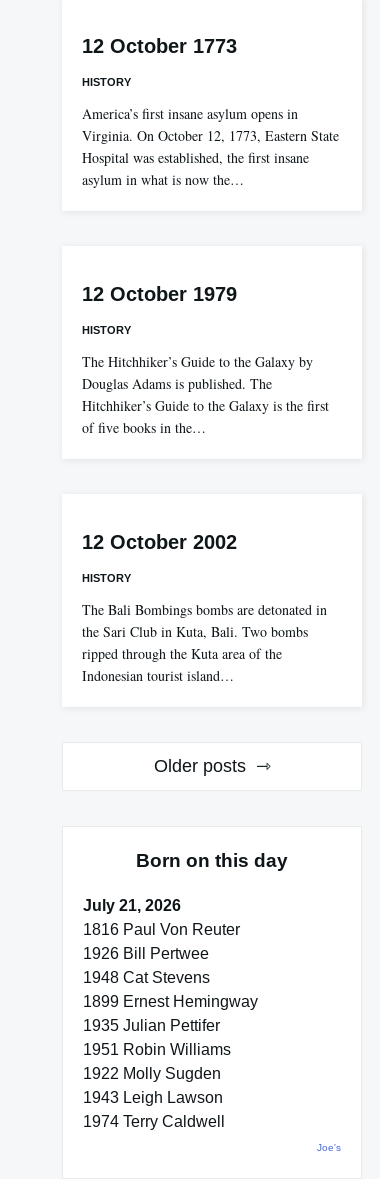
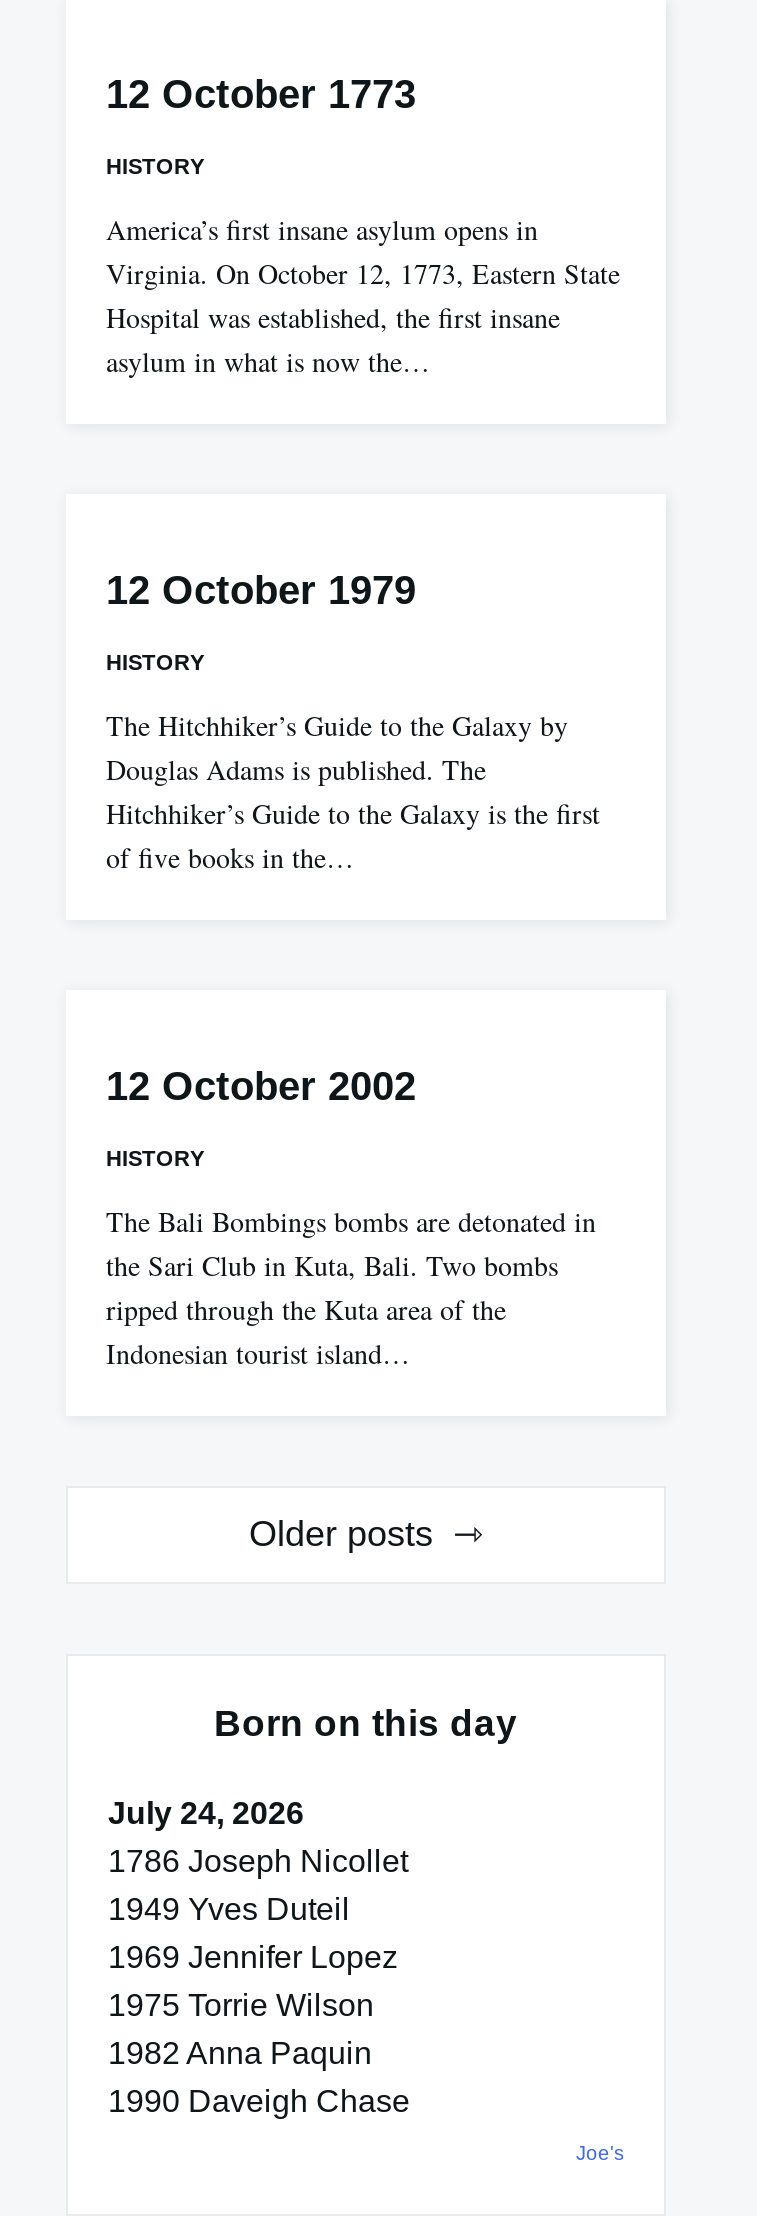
- July 21, 2026
- 1816 Paul Von Reuter
- 1926 Bill Pertwee
- 1948 Cat Stevens
- 1899 Ernest Hemingway
- 1935 Julian Pettifer
- 1951 Robin Williams
- 1922 Molly Sugden
- 1943 Leigh Lawson
- 1974 Terry Caldwell
+ July 24, 2026
+ 1786 Joseph Nicollet
+ 1949 Yves Duteil
+ 1969 Jennifer Lopez
+ 1975 Torrie Wilson
+ 1982 Anna Paquin
+ 1990 Daveigh Chase
